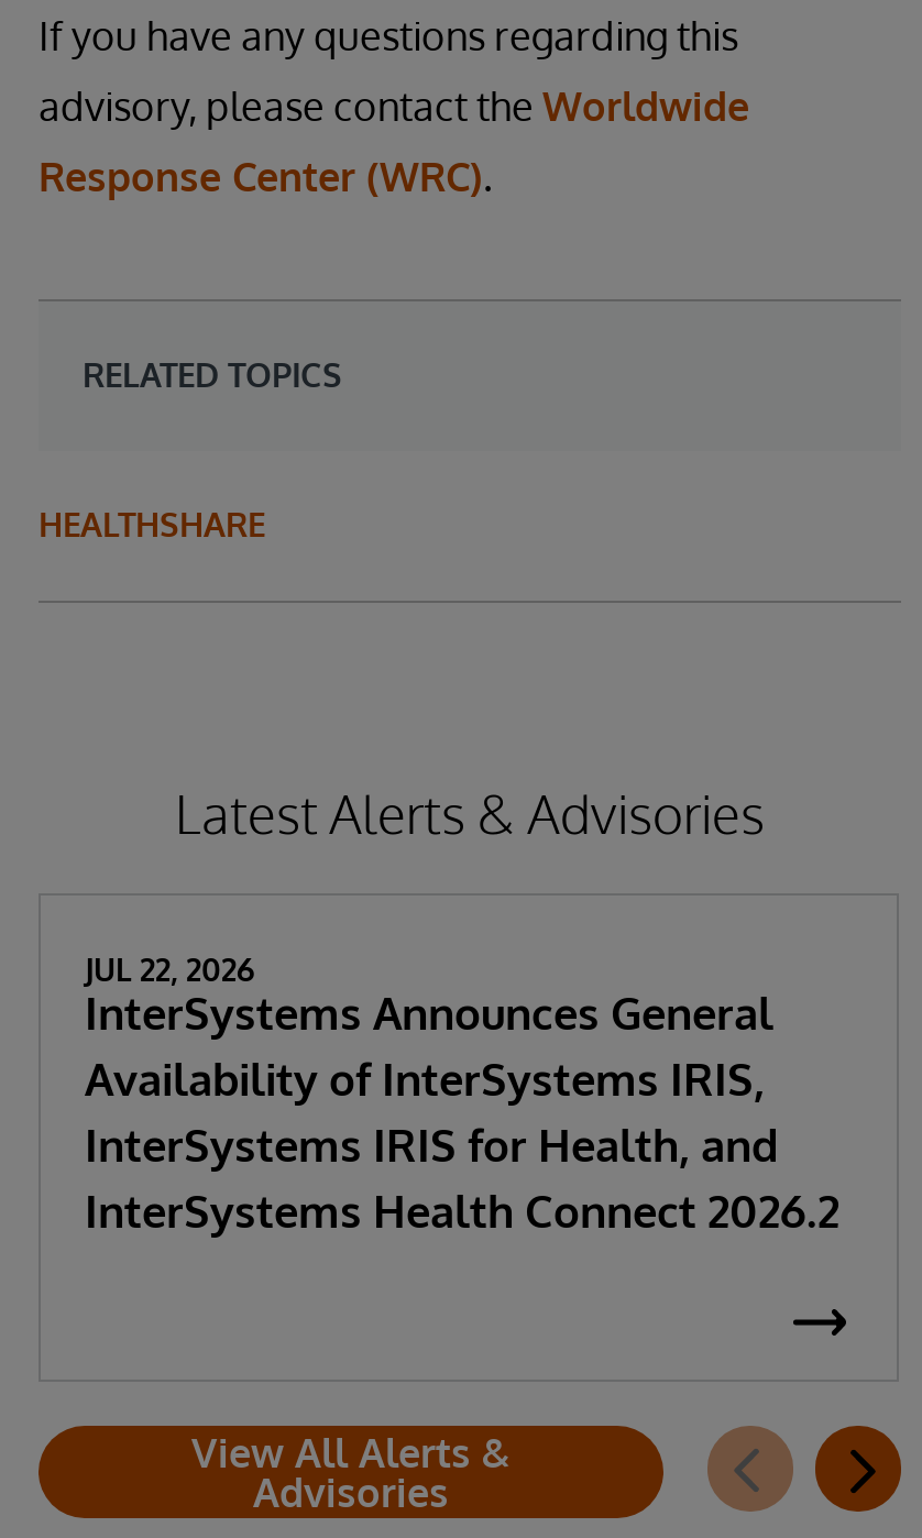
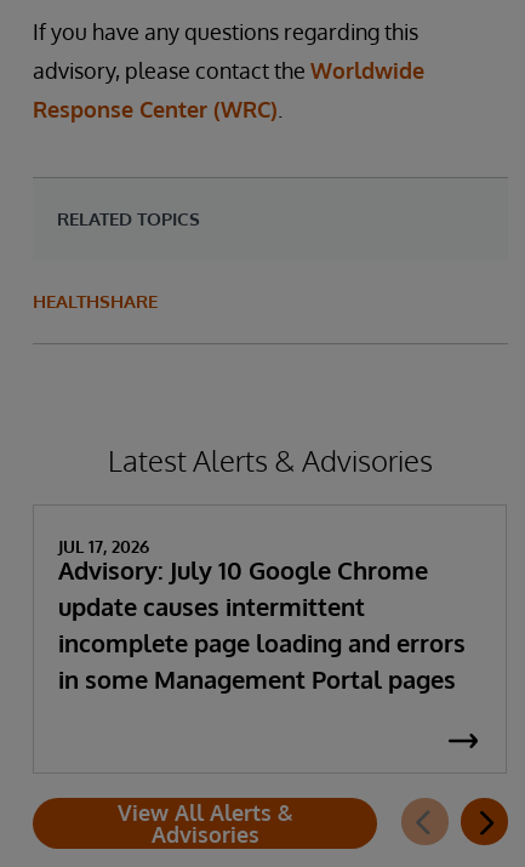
- JUL 22, 2026
- InterSystems Announces General
- Availability of InterSystems IRIS,
- InterSystems IRIS for Health, and
- InterSystems Health Connect 2026.2
+ JUL 17, 2026
+ Advisory: July 10 Google Chrome
+ update causes intermittent
+ incomplete page loading and errors
+ in some Management Portal pages
